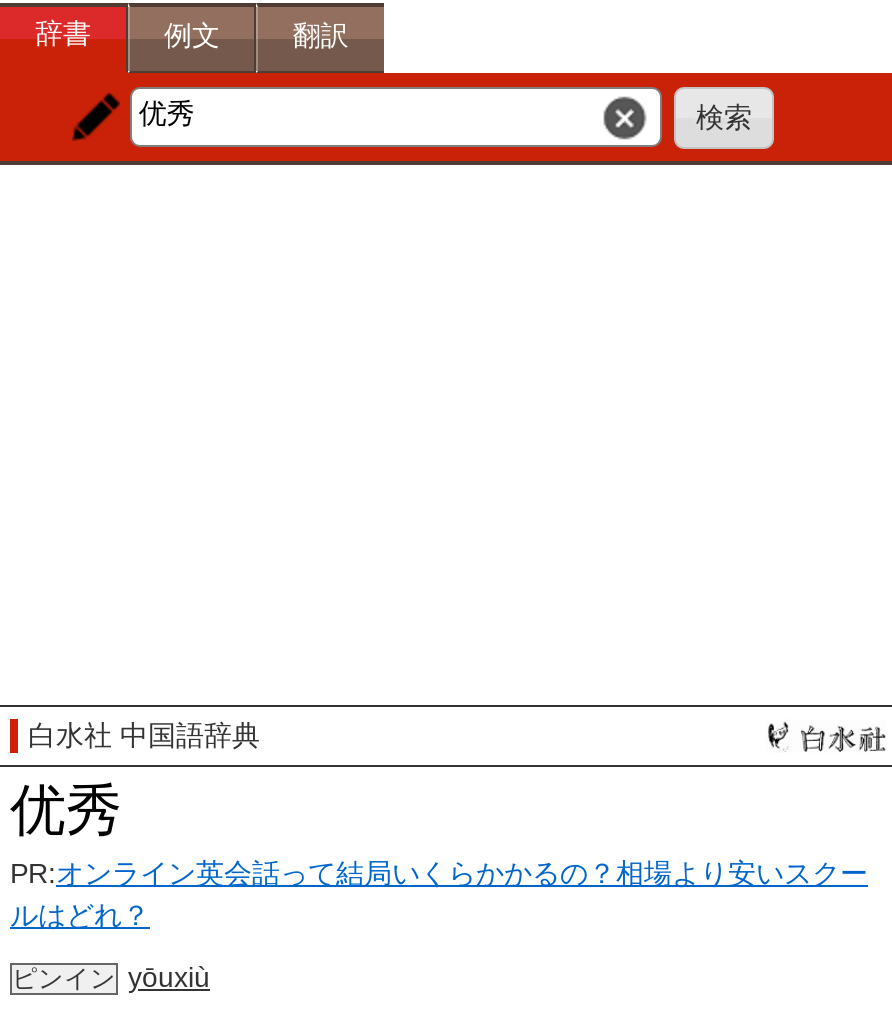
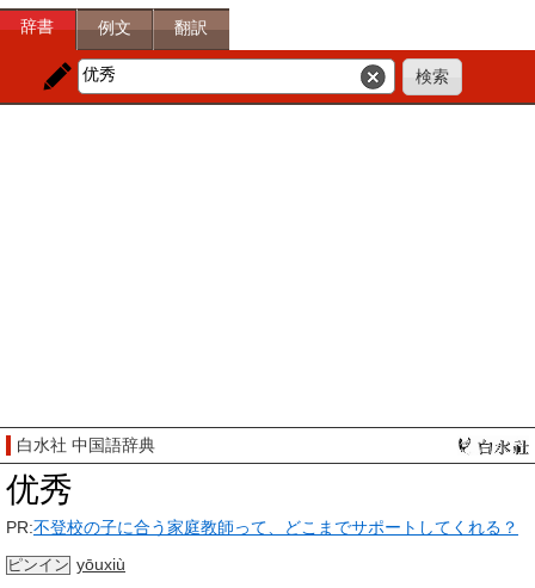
- PR:オンライン英会話って結局いくらかかるの？相場より安いスクー
- ルはどれ？
+ PR:不登校の子に合う家庭教師って、どこまでサポートしてくれる？
